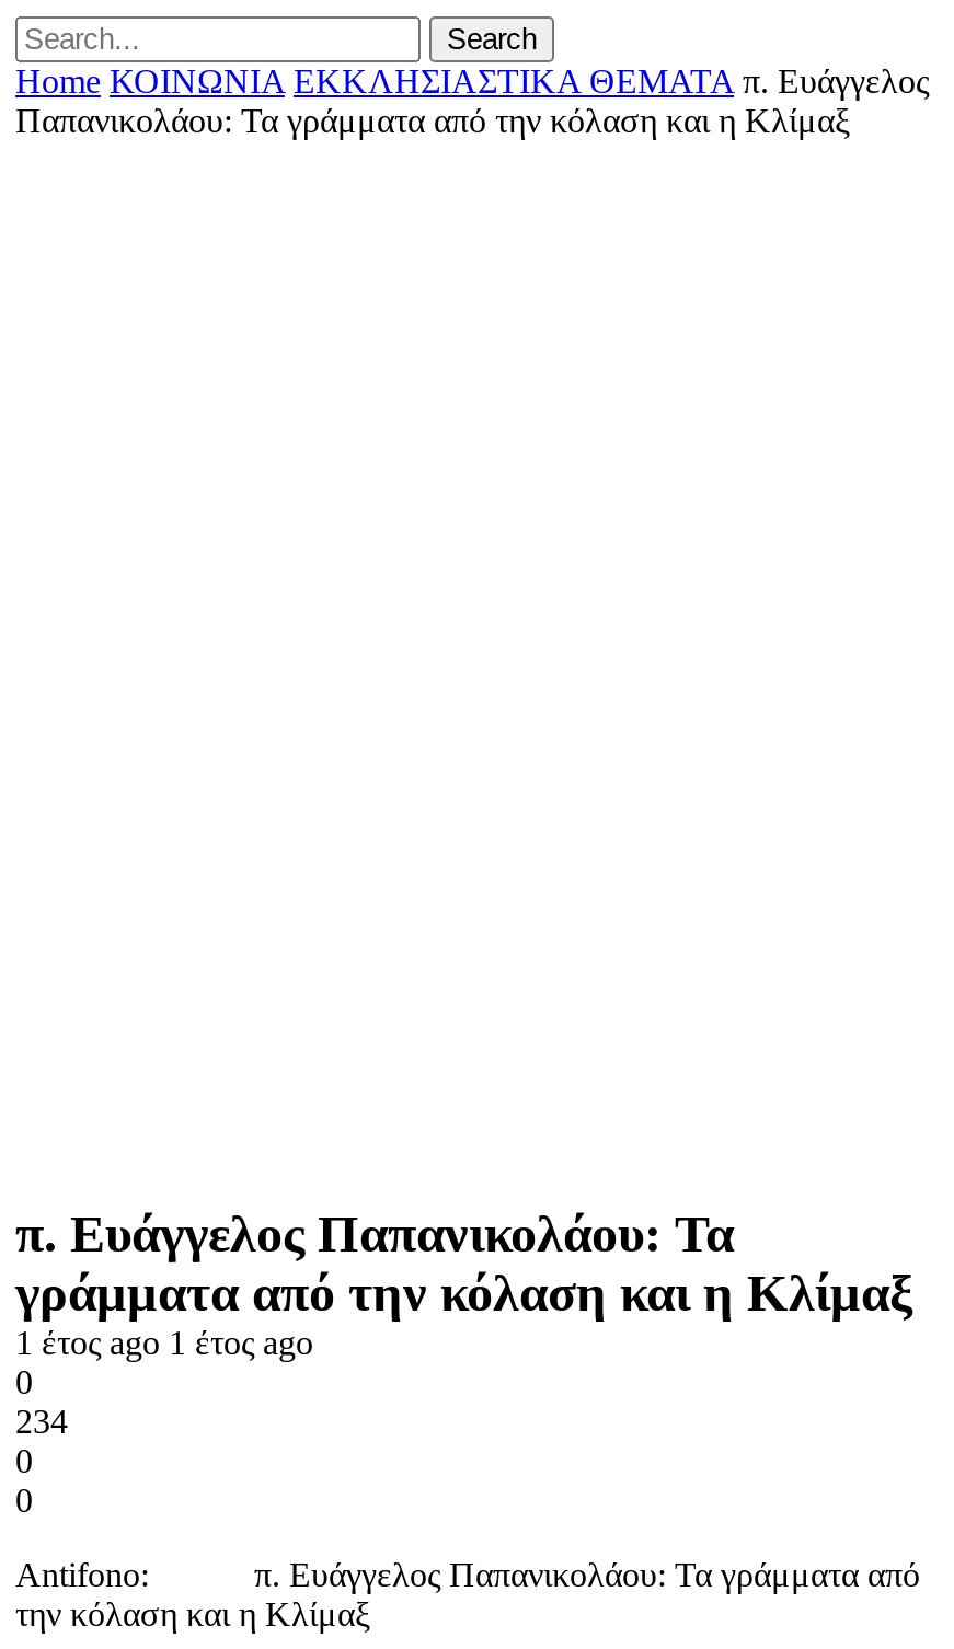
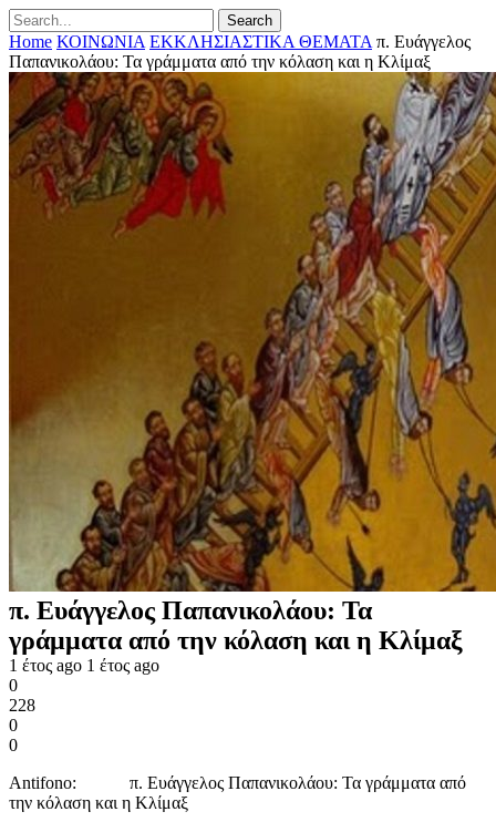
+ [image]

- 234
+ 228
